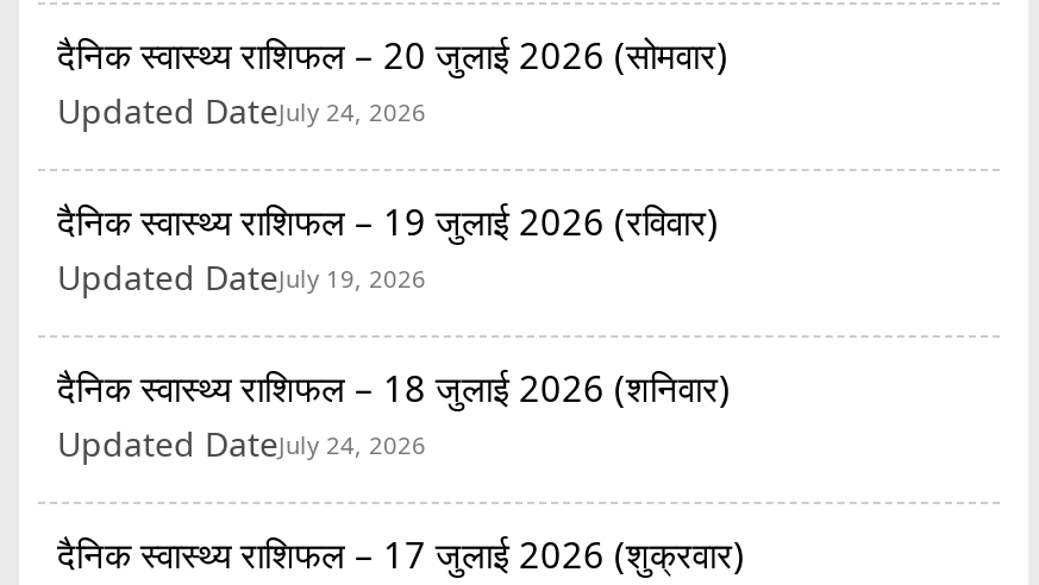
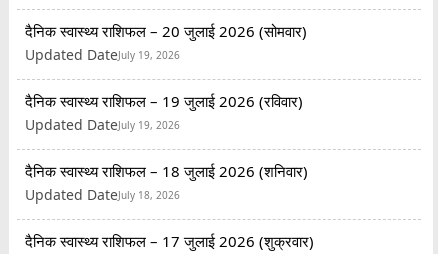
- Updated DateJuly 24, 2026
+ Updated DateJuly 19, 2026

- Updated DateJuly 24, 2026
+ Updated DateJuly 18, 2026
